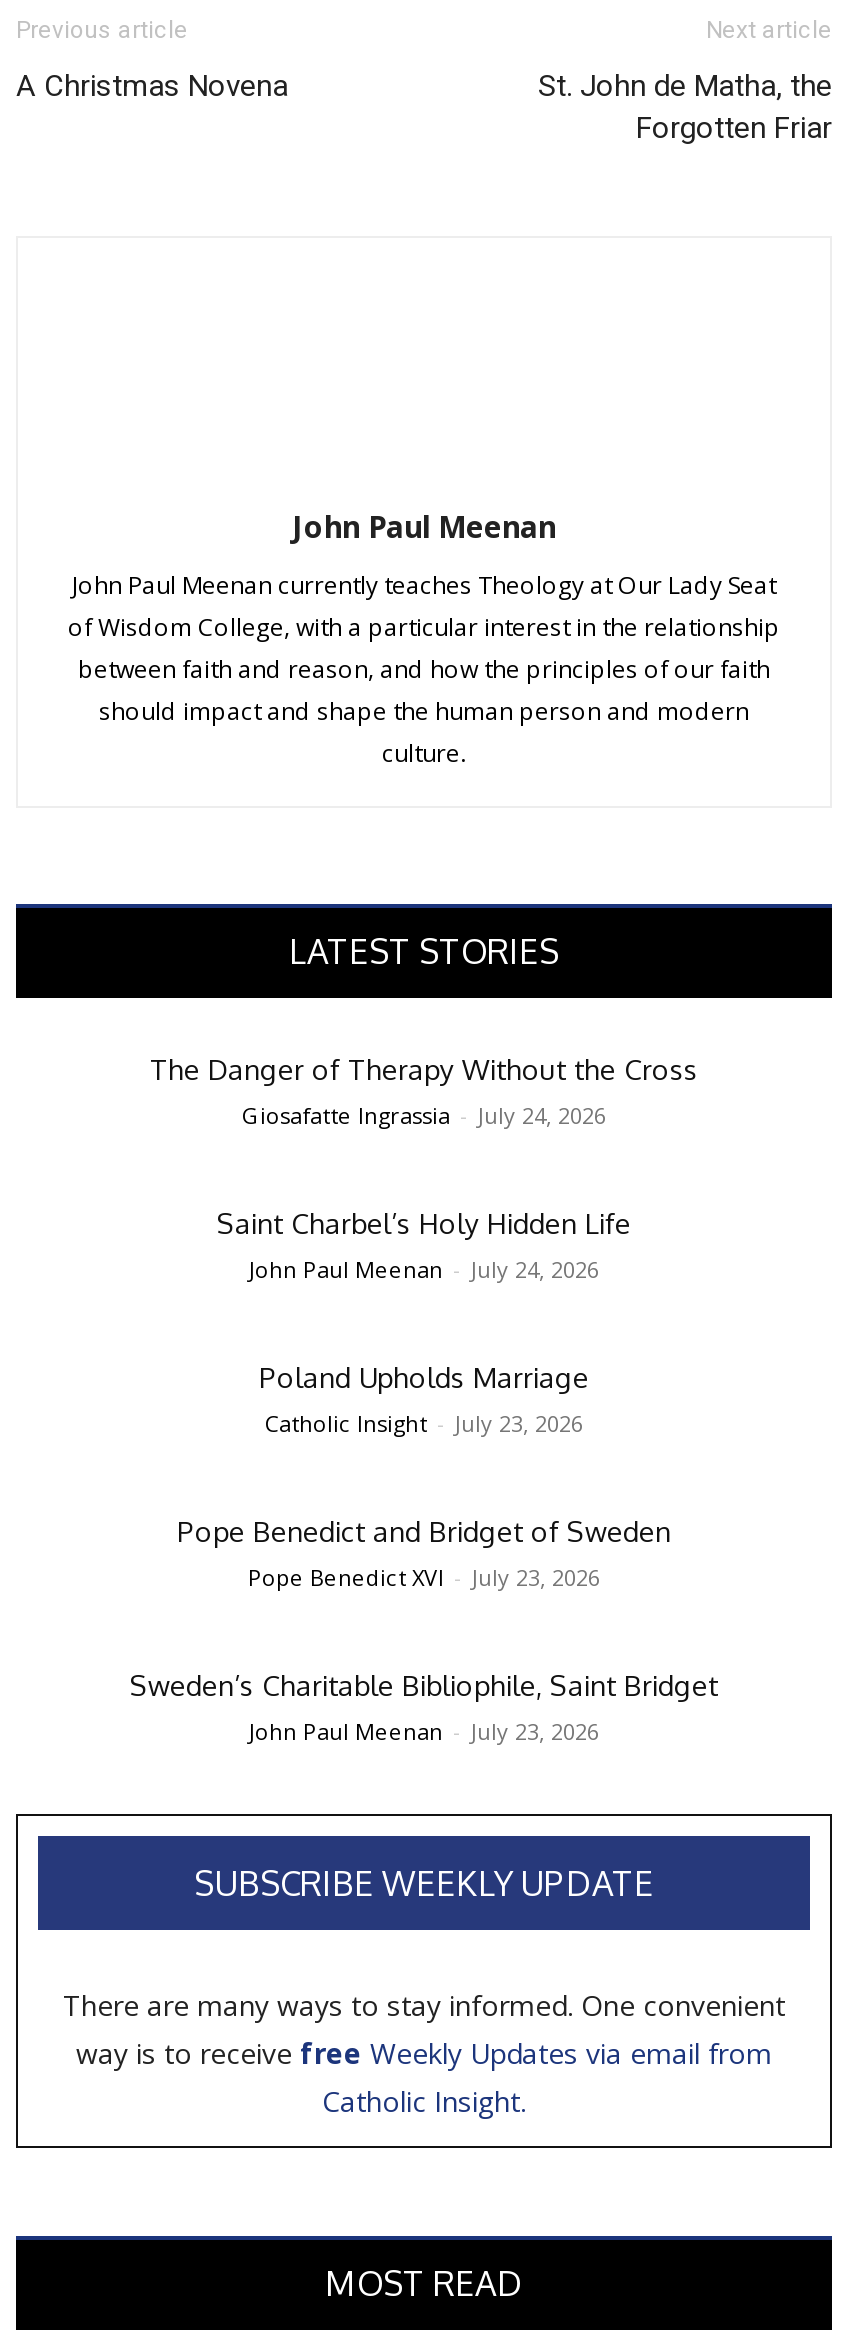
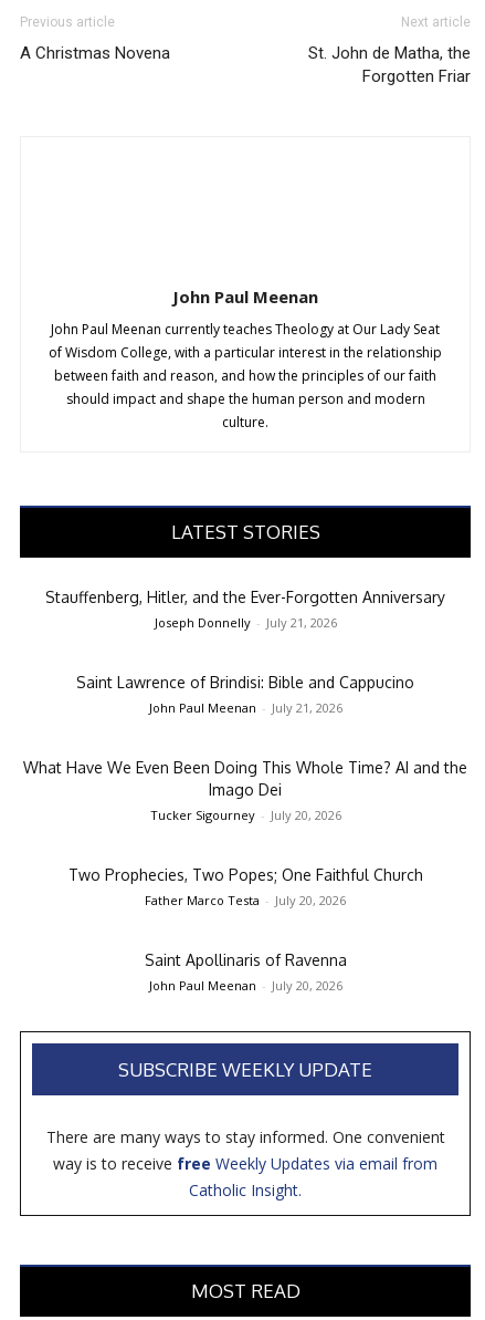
- The Danger of Therapy Without the Cross
- Giosafatte Ingrassia - July 24, 2026
+ Stauffenberg, Hitler, and the Ever-Forgotten Anniversary
+ Joseph Donnelly - July 21, 2026

- Saint Charbel’s Holy Hidden Life
- John Paul Meenan - July 24, 2026
+ Saint Lawrence of Brindisi: Bible and Cappucino
+ John Paul Meenan - July 21, 2026

- Poland Upholds Marriage
- Catholic Insight - July 23, 2026
+ What Have We Even Been Doing This Whole Time? AI and the
+ Imago Dei
+ Tucker Sigourney - July 20, 2026

- Pope Benedict and Bridget of Sweden
- Pope Benedict XVI - July 23, 2026
+ Two Prophecies, Two Popes; One Faithful Church
+ Father Marco Testa - July 20, 2026

- Sweden’s Charitable Bibliophile, Saint Bridget
- John Paul Meenan - July 23, 2026
+ Saint Apollinaris of Ravenna
+ John Paul Meenan - July 20, 2026
